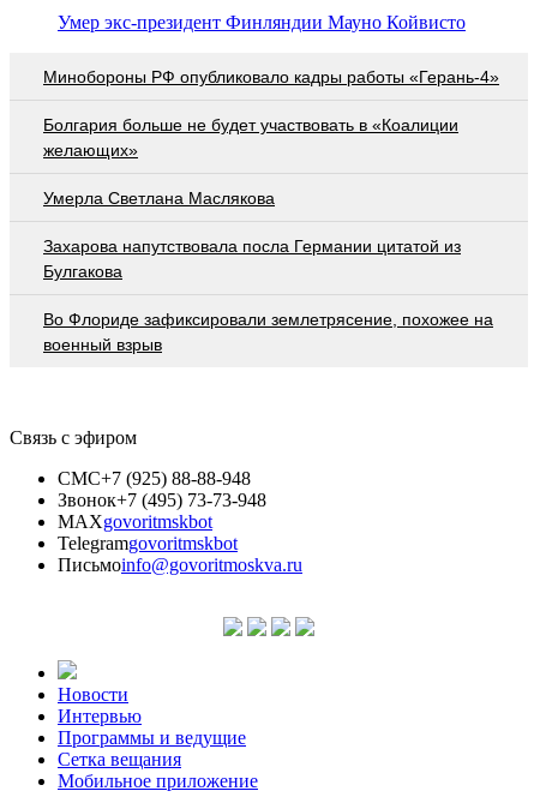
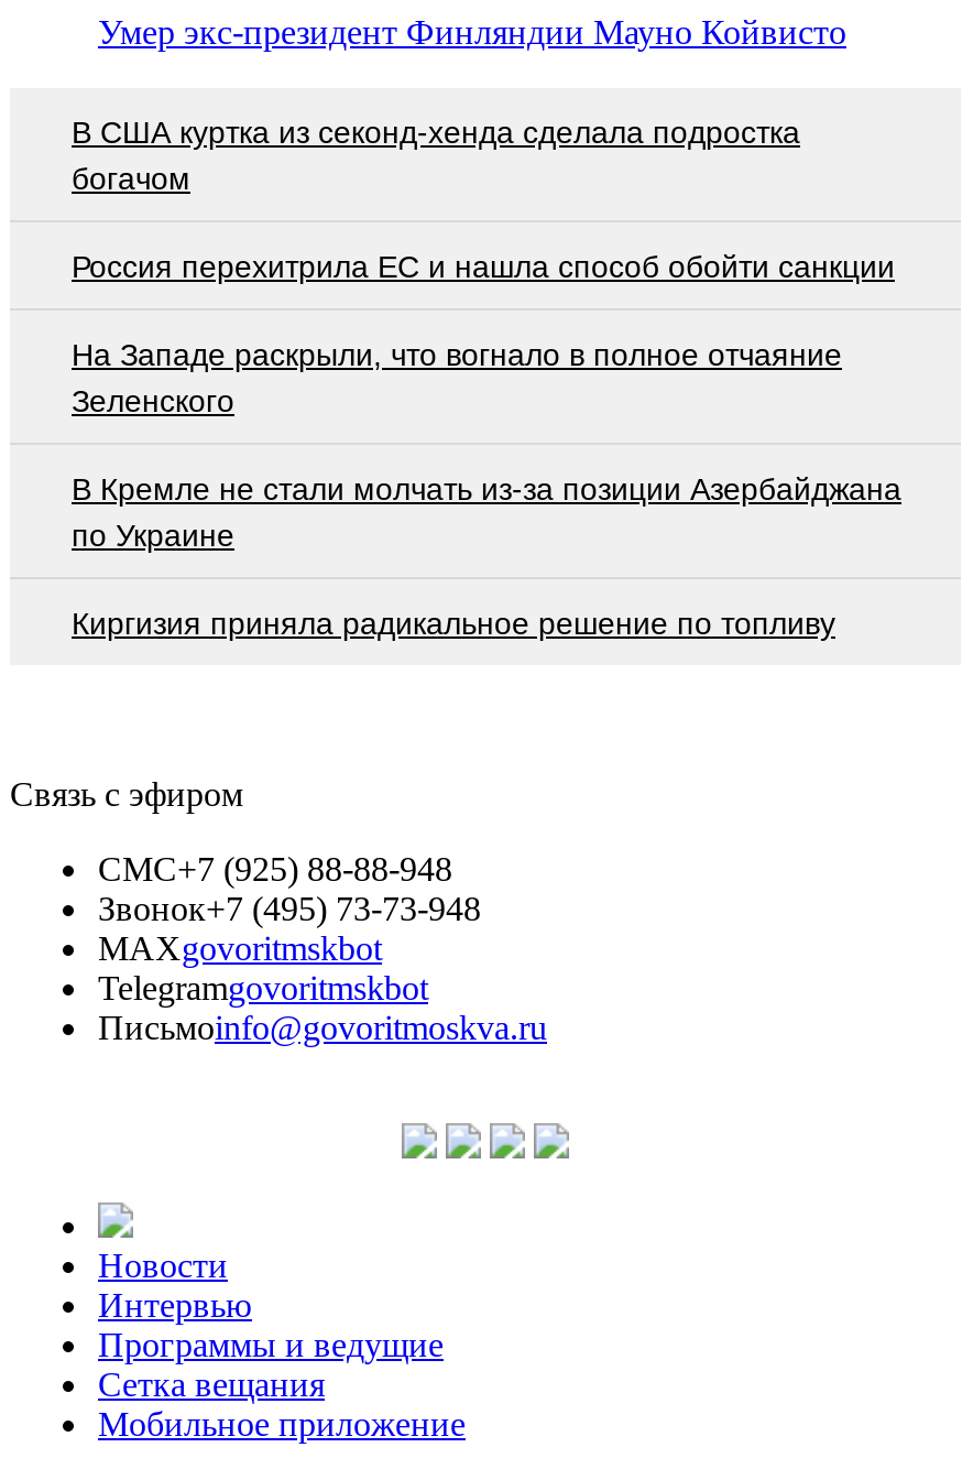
- Минобороны РФ опубликовало кадры работы «Герань-4»
+ В США куртка из секонд-хенда сделала подростка
+ богачом

- Болгария больше не будет участвовать в «Коалиции
- желающих»
+ Россия перехитрила EC и нашла способ обойти санкции

- Умерла Светлана Маслякова
+ На Западе раскрыли, что вогнало в полное отчаяние
+ Зеленского

- Захарова напутствовала посла Германии цитатой из
- Булгакова
+ В Кремле не стали молчать из-за позиции Азербайджана
+ по Украине

- Во Флориде зафиксировали землетрясение, похожее на
- военный взрыв
+ Киргизия приняла радикальное решение по топливу
